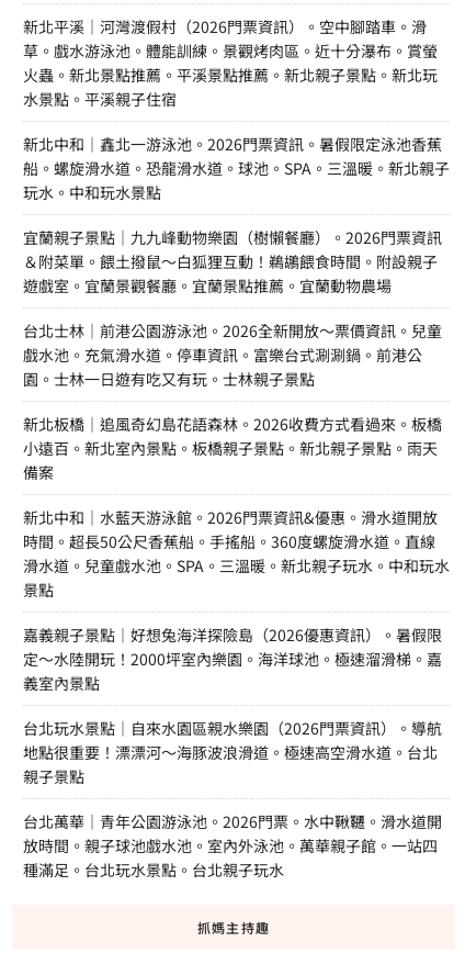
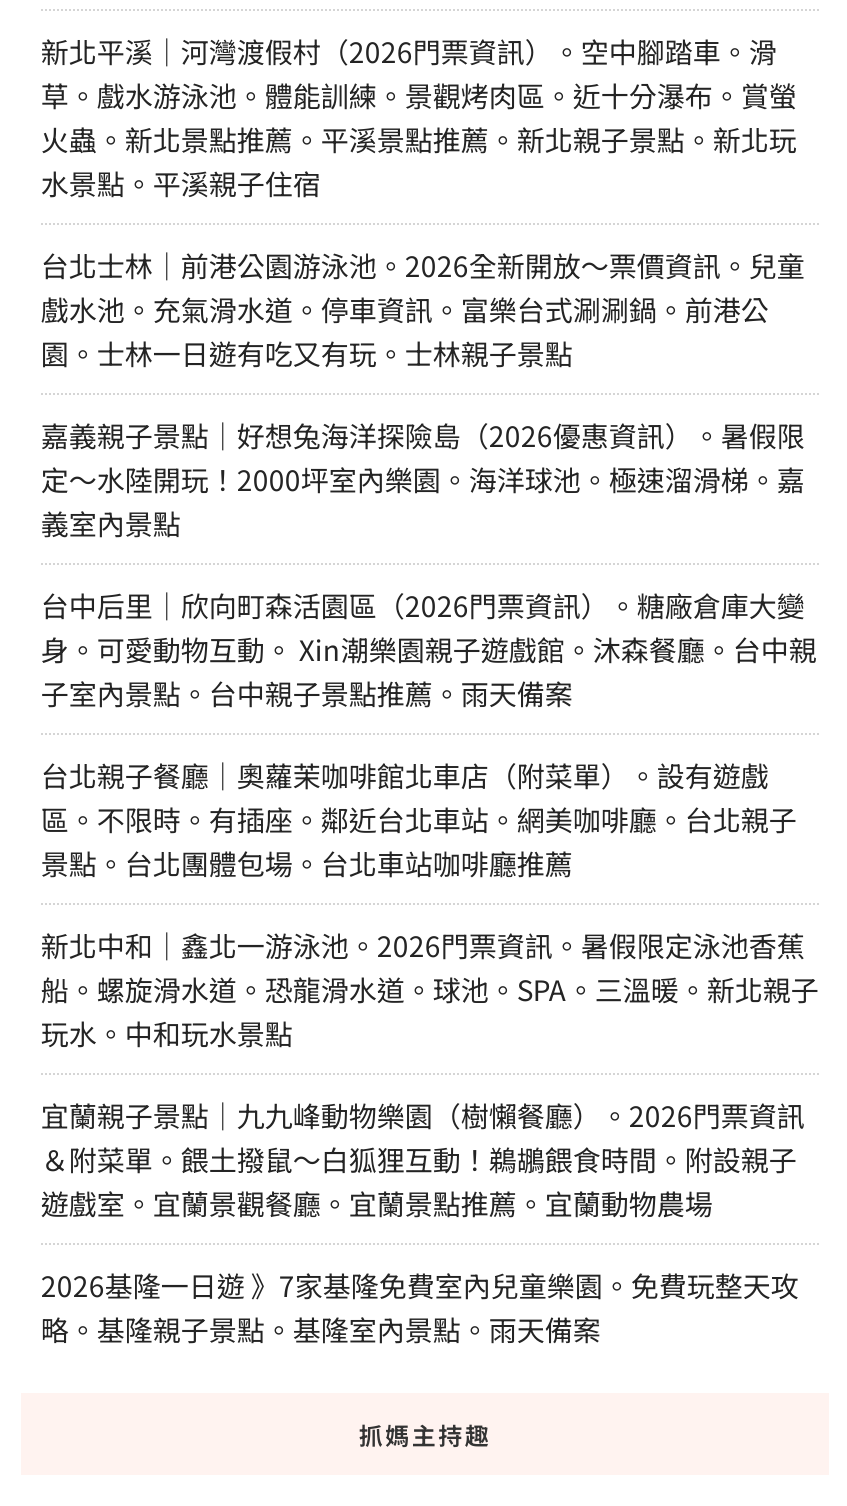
+ 台中后里｜欣向町森活園區（2026門票資訊）。糖廠倉庫大變
+ 身。可愛動物互動。 Xin潮樂園親子遊戲館。沐森餐廳。台中親
+ 子室內景點。台中親子景點推薦。雨天備案
+ 台北親子餐廳｜奧蘿茉咖啡館北車店（附菜單）。設有遊戲
+ 區。不限時。有插座。鄰近台北車站。網美咖啡廳。台北親子
+ 景點。台北團體包場。台北車站咖啡廳推薦

moved down: 新北中和｜鑫北一游泳池。2026門票資訊。暑假限定泳池香蕉 | 船。螺旋滑水道。恐龍滑水道。球池。SPA。三溫暖。新北親子 | 玩水。中和玩水景點 | 宜蘭親子景點｜九九峰動物樂園（樹懶餐廳）。2026門票資訊 | ＆附菜單。餵土撥鼠～白狐狸互動！鵜鶘餵食時間。附設親子 | 遊戲室。宜蘭景觀餐廳。宜蘭景點推薦。宜蘭動物農場

moved up: 台北士林｜前港公園游泳池。2026全新開放～票價資訊。兒童 | 戲水池。充氣滑水道。停車資訊。富樂台式涮涮鍋。前港公 | 園。士林一日遊有吃又有玩。士林親子景點

- 新北板橋｜追風奇幻島花語森林。2026收費方式看過來。板橋
- 小遠百。新北室內景點。板橋親子景點。新北親子景點。雨天
- 備案
- 新北中和｜水藍天游泳館。2026門票資訊&優惠。滑水道開放
- 時間。超長50公尺香蕉船。手搖船。360度螺旋滑水道。直線
- 滑水道。兒童戲水池。SPA。三溫暖。新北親子玩水。中和玩水
- 景點
- 台北玩水景點｜自來水園區親水樂園（2026門票資訊）。導航
- 地點很重要！漂漂河～海豚波浪滑道。極速高空滑水道。台北
- 親子景點
- 台北萬華｜青年公園游泳池。2026門票。水中鞦韆。滑水道開
- 放時間。親子球池戲水池。室內外泳池。萬華親子館。一站四
- 種滿足。台北玩水景點。台北親子玩水
+ 2026基隆一日遊 》7家基隆免費室內兒童樂園。免費玩整天攻
+ 略。基隆親子景點。基隆室內景點。雨天備案

moved up: 嘉義親子景點｜好想兔海洋探險島（2026優惠資訊）。暑假限 | 定～水陸開玩！2000坪室內樂園。海洋球池。極速溜滑梯。嘉 | 義室內景點
